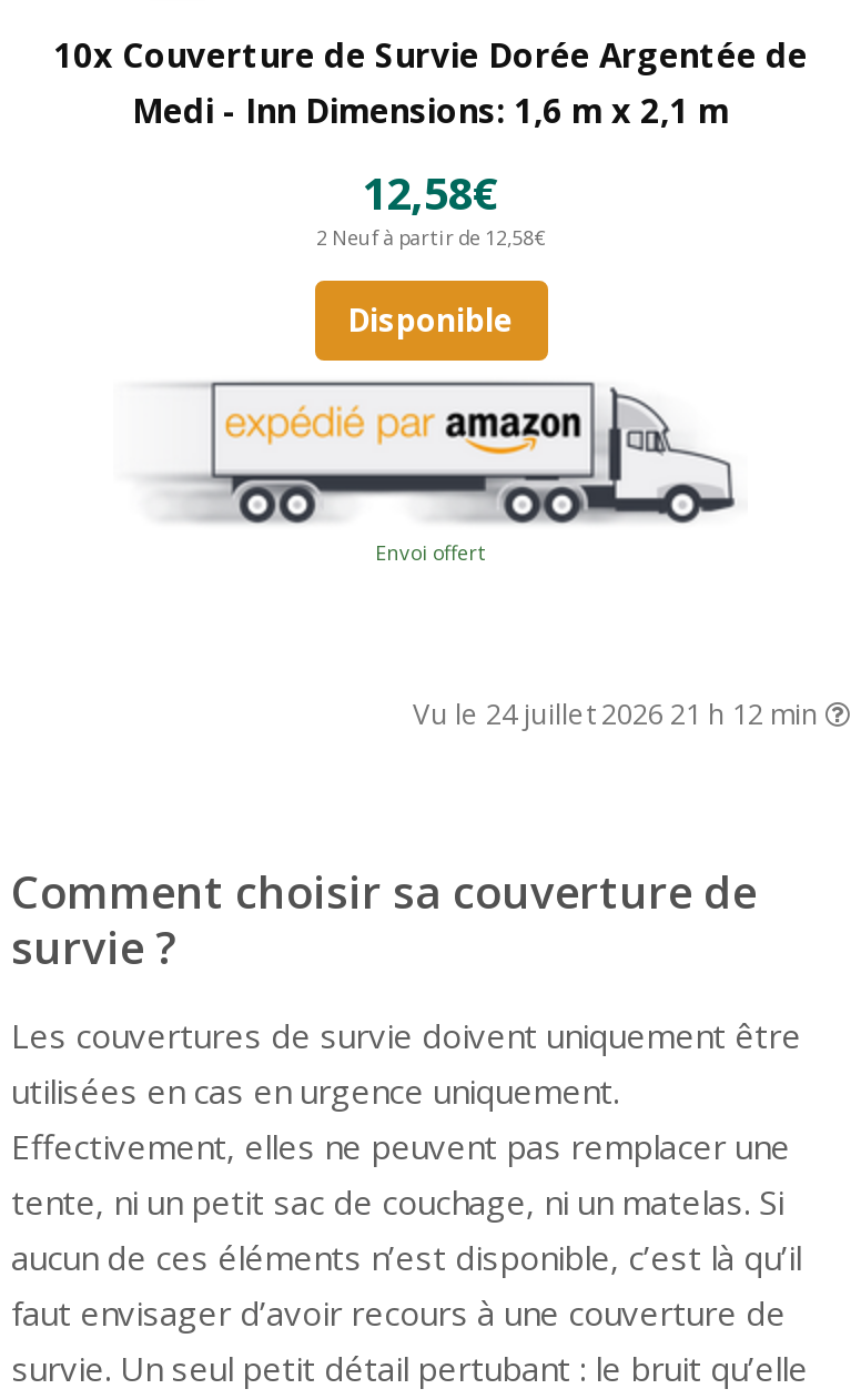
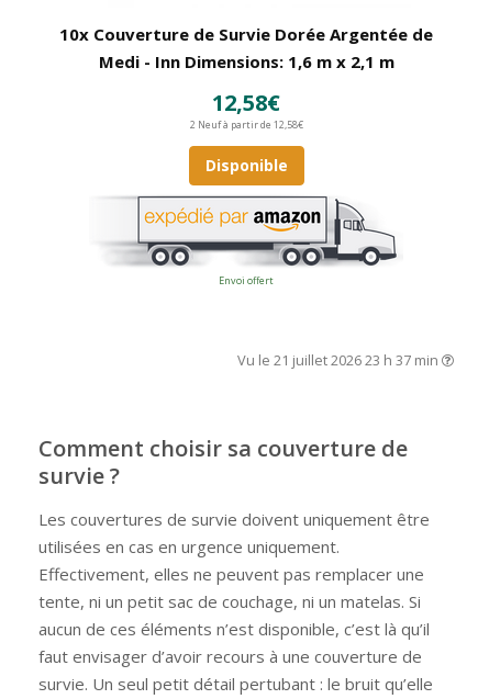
- Vu le 24 juillet 2026 21 h 12 min
+ Vu le 21 juillet 2026 23 h 37 min
